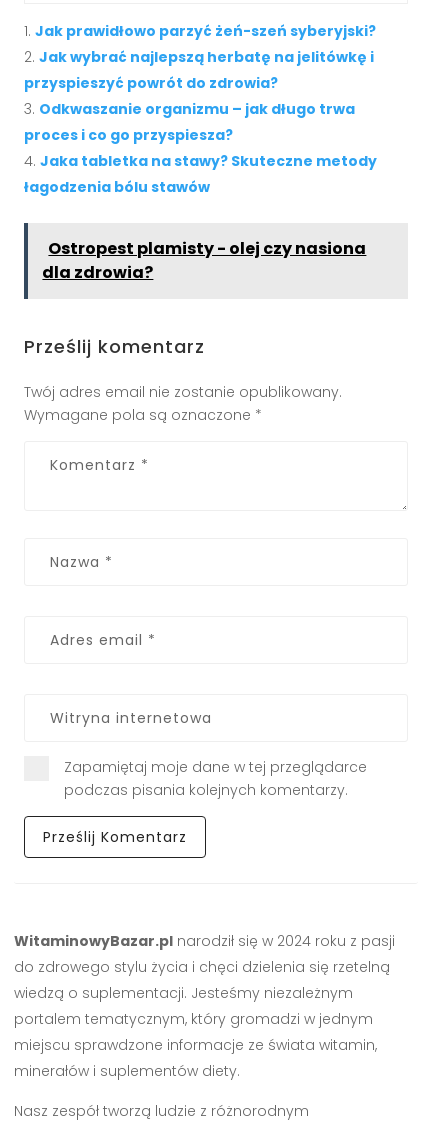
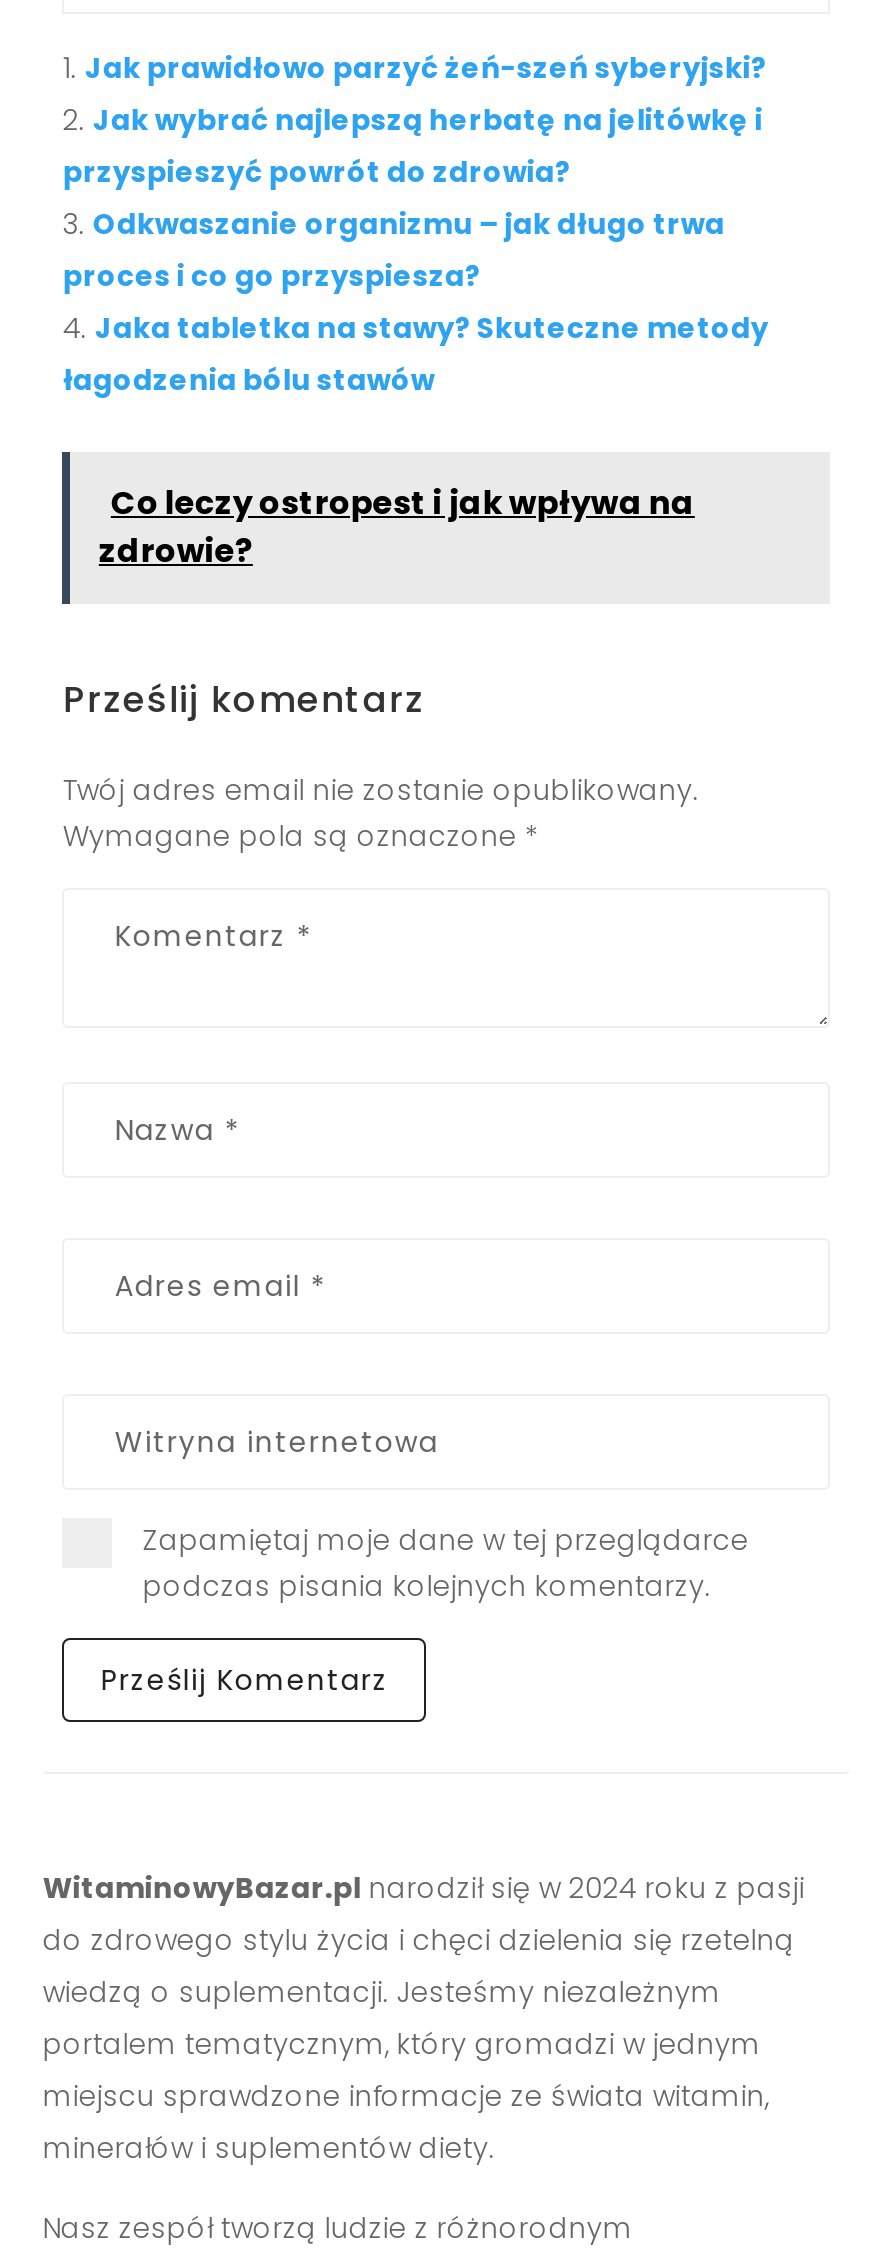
- Ostropest plamisty - olej czy nasiona
- dla zdrowia?
+ Co leczy ostropest i jak wpływa na
+ zdrowie?
